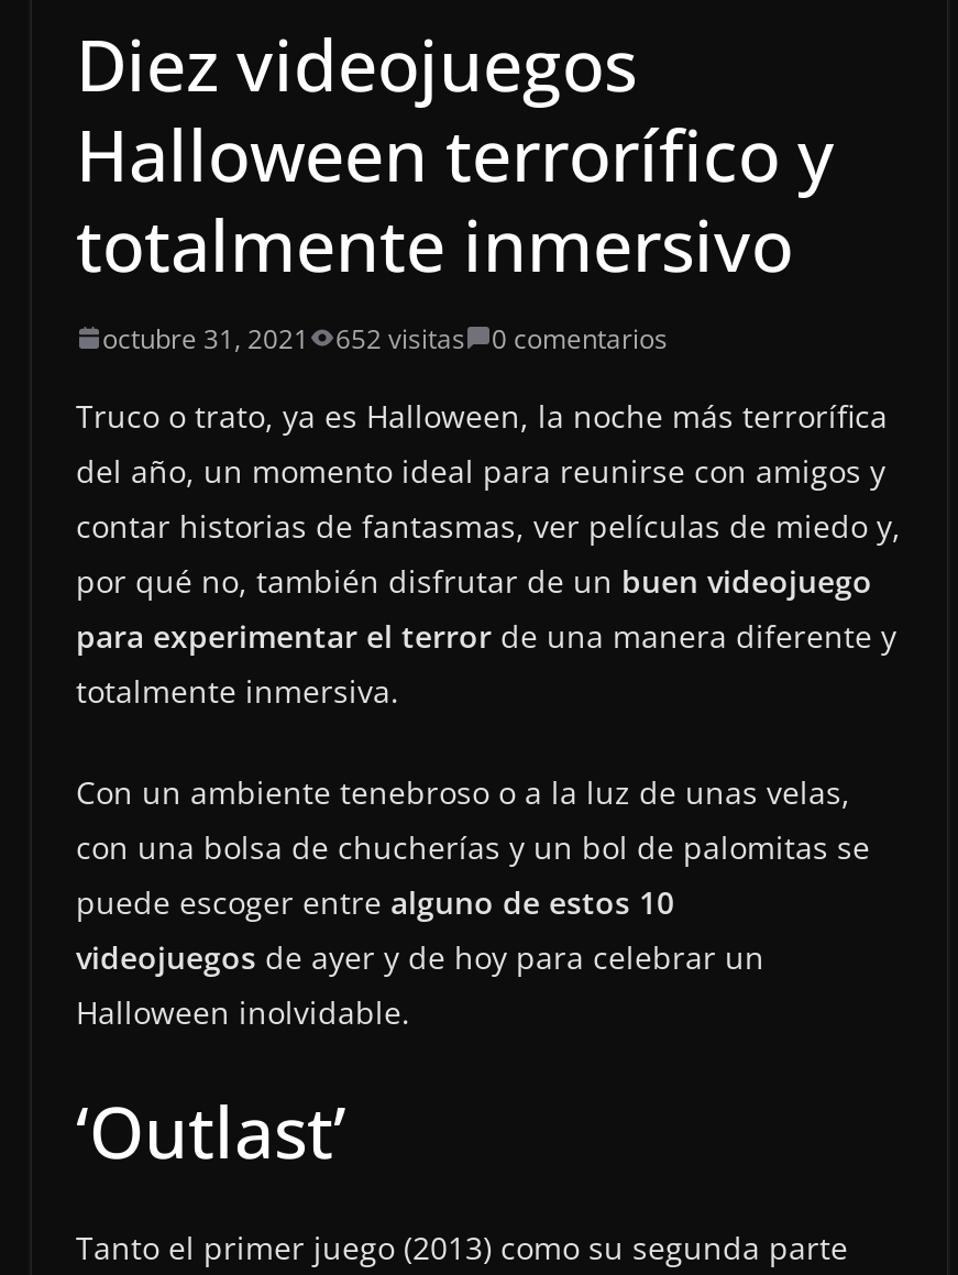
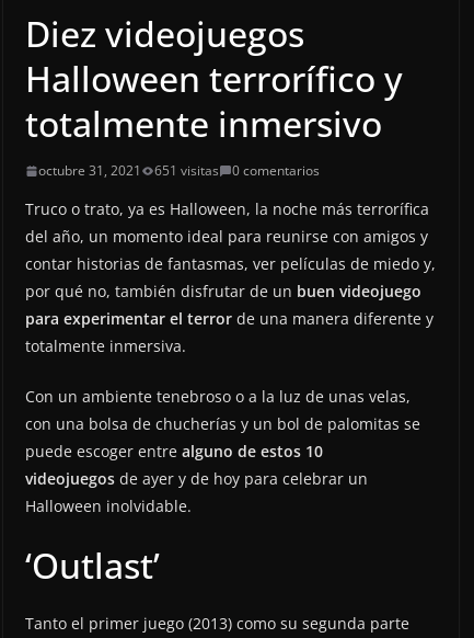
- octubre 31, 2021 652 visitas 0 comentarios
+ octubre 31, 2021 651 visitas 0 comentarios
